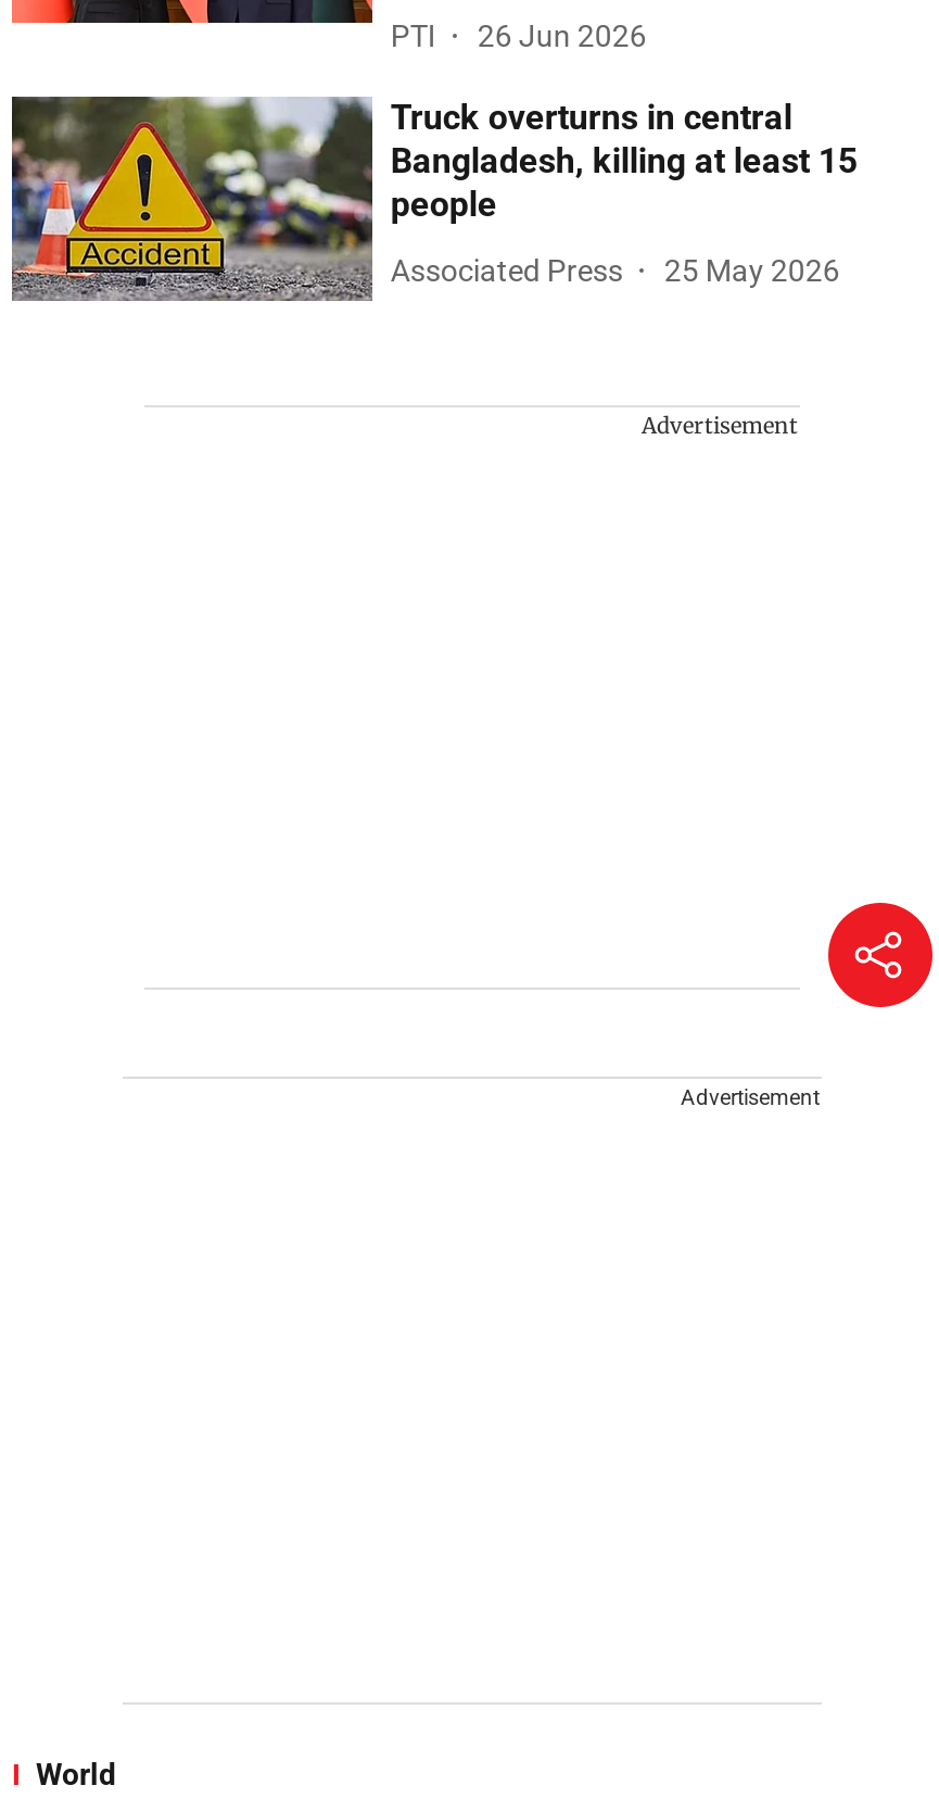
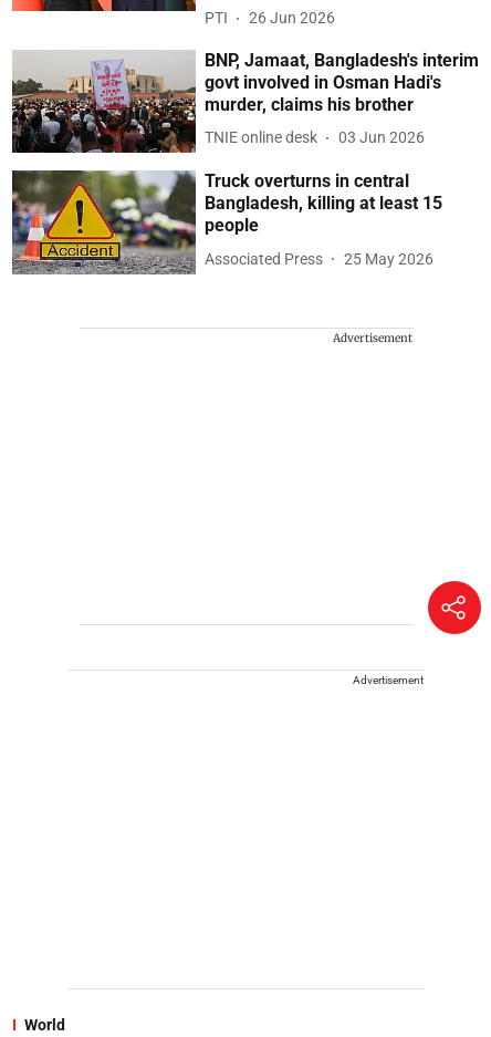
+ [image]
+ BNP, Jamaat, Bangladesh's interim
+ govt involved in Osman Hadi's
+ murder, claims his brother
+ TNIE online desk
+ 03 Jun 2026
